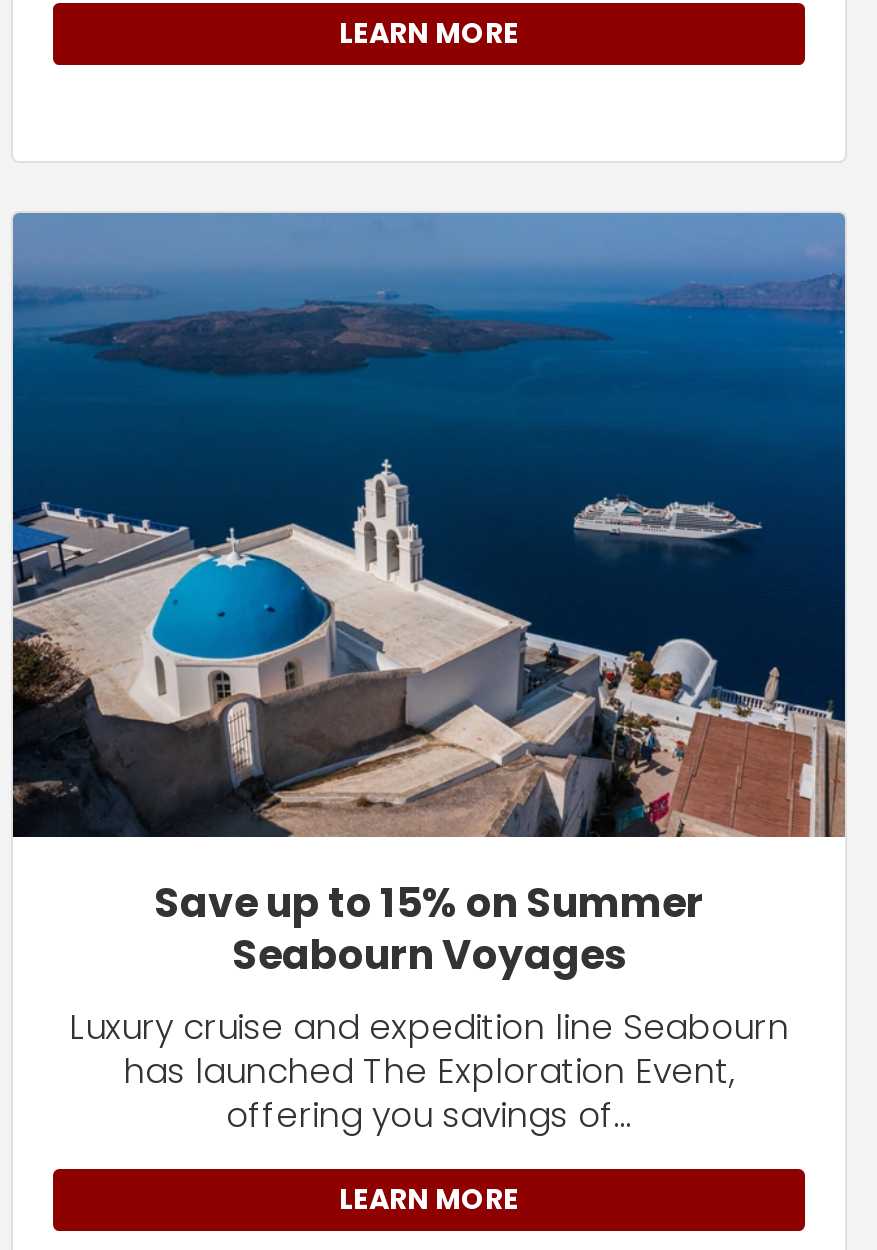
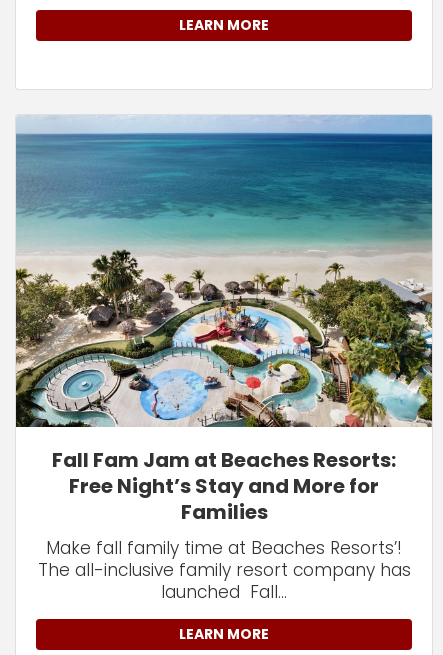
- [image]
- Save up to 15% on Summer
- Seabourn Voyages
- Luxury cruise and expedition line Seabourn
- has launched The Exploration Event,
- offering you savings of...
+ [image]
+ Fall Fam Jam at Beaches Resorts:
+ Free Night’s Stay and More for
+ Families
+ Make fall family time at Beaches Resorts’!
+ The all-inclusive family resort company has
+ launched Fall...
